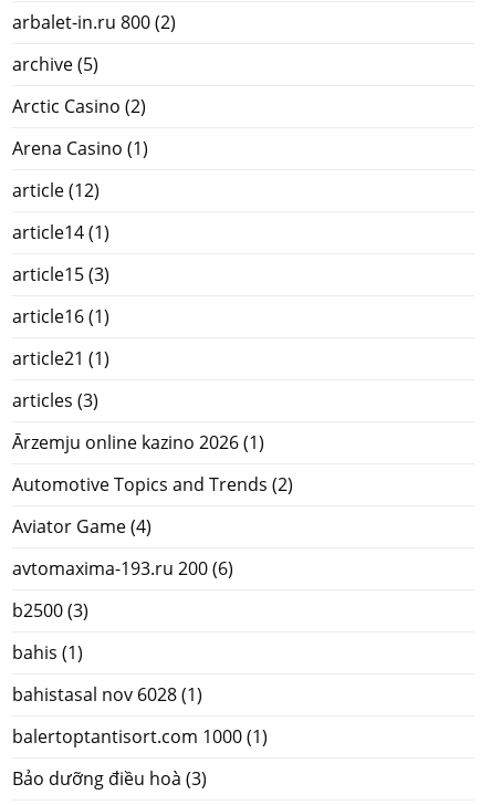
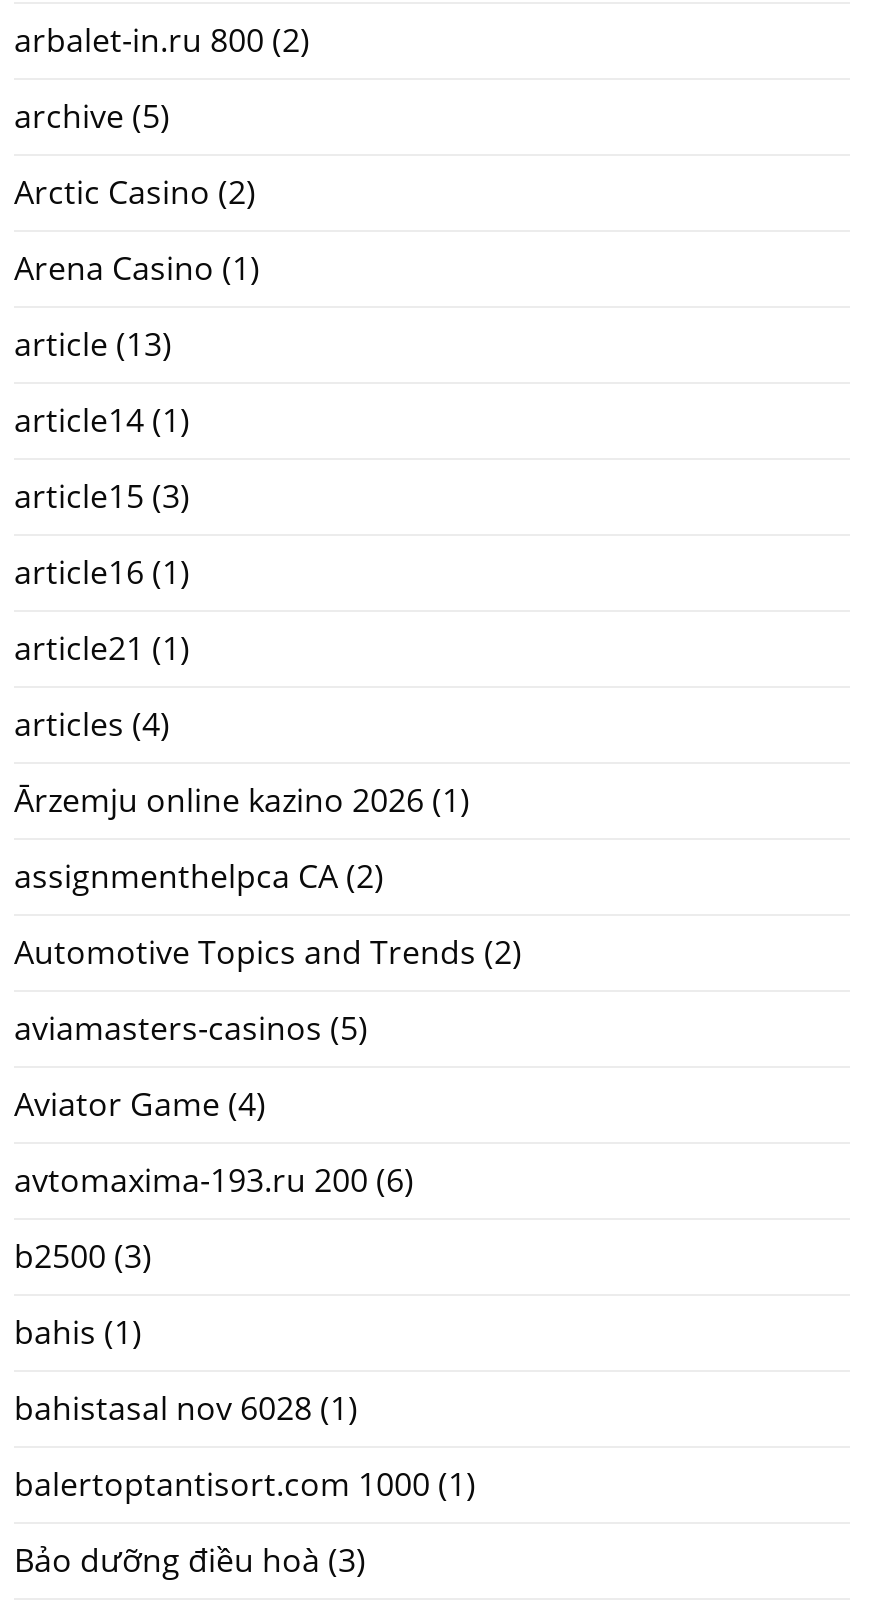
- article (12)
+ article (13)

- articles (3)
+ articles (4)

+ assignmenthelpca CA (2)

+ aviamasters-casinos (5)
